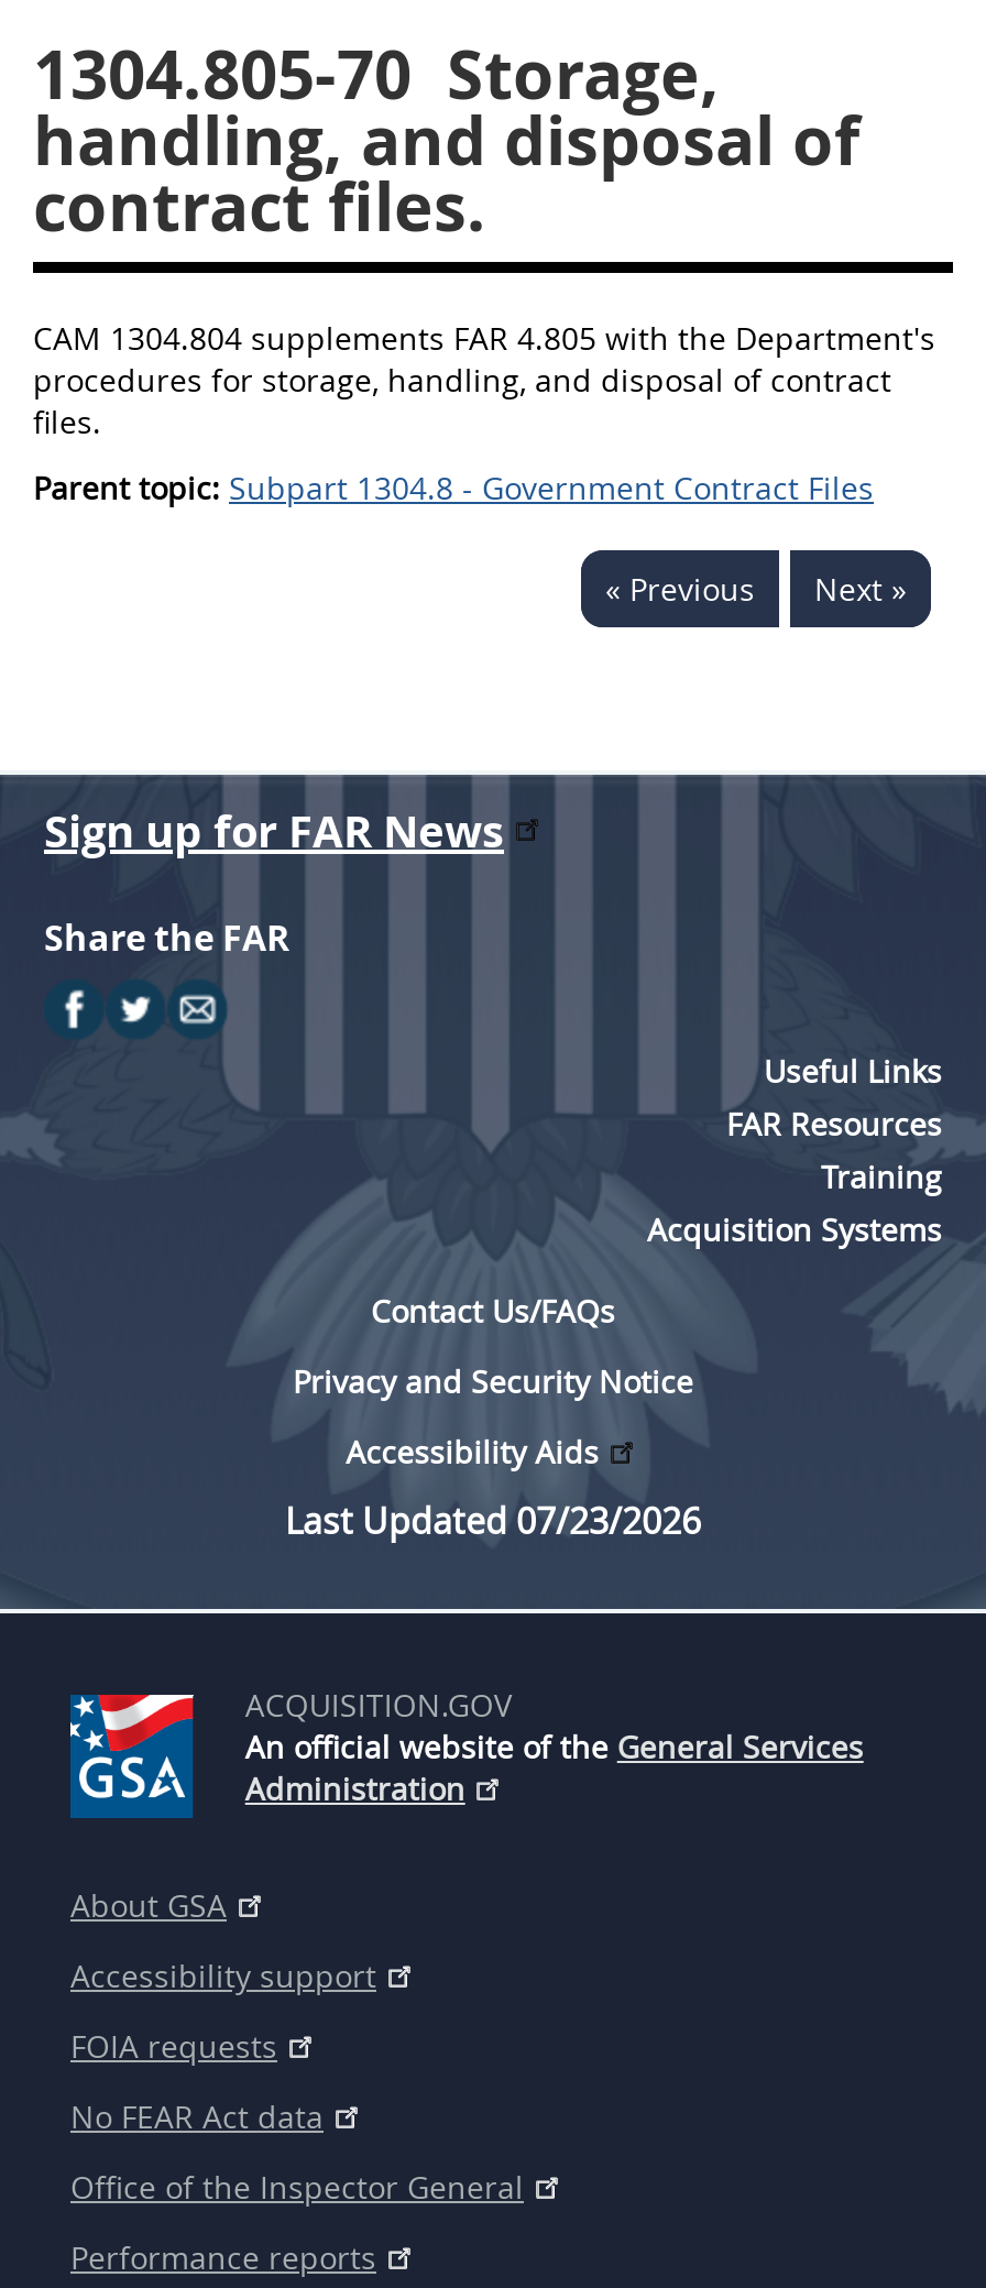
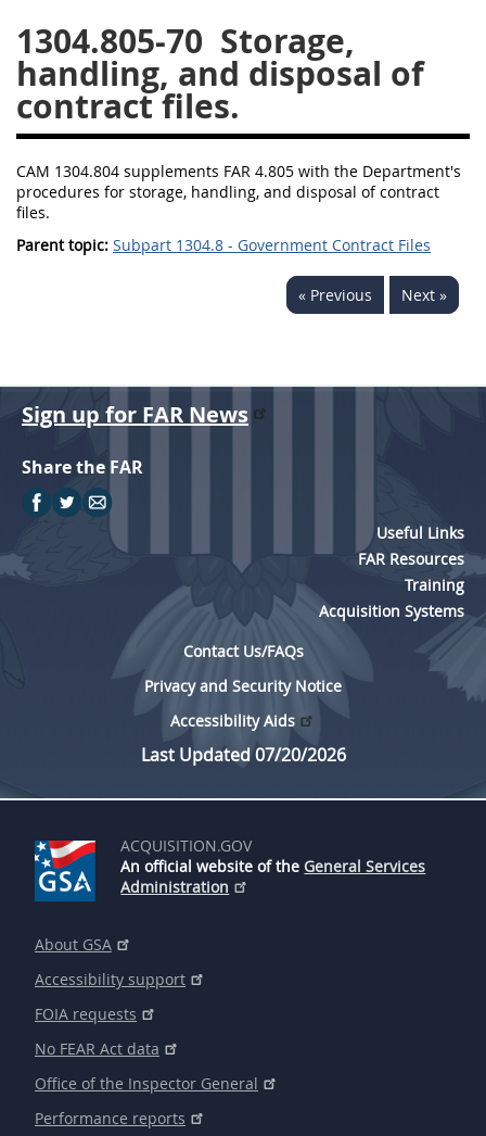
- Last Updated 07/23/2026
+ Last Updated 07/20/2026
